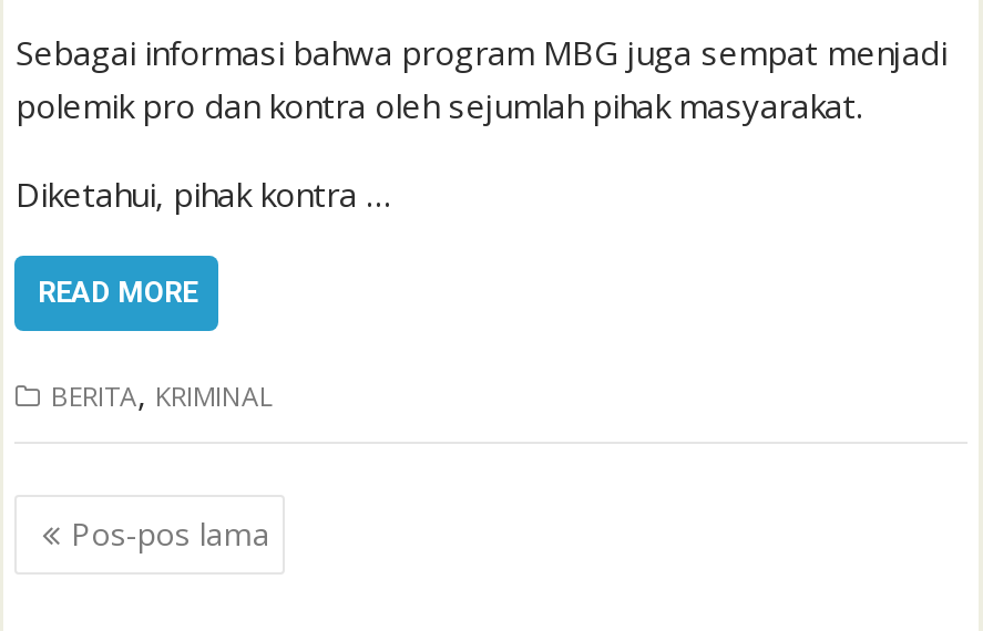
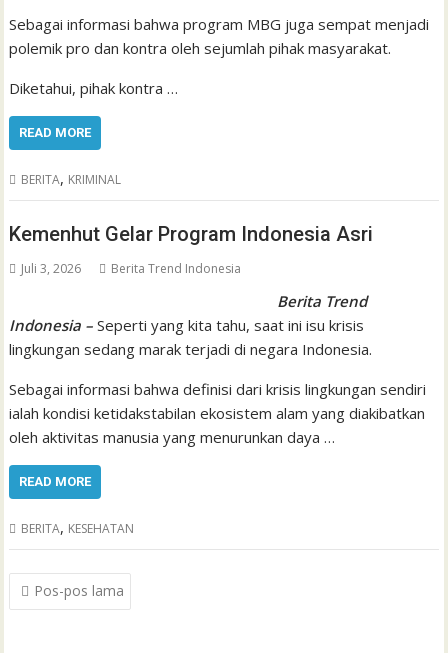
+ Kemenhut Gelar Program Indonesia Asri
+ Juli 3, 2026
+ Berita Trend Indonesia
+ Berita Trend
+ Indonesia – Seperti yang kita tahu, saat ini isu krisis
+ lingkungan sedang marak terjadi di negara Indonesia.
+ Sebagai informasi bahwa definisi dari krisis lingkungan sendiri
+ ialah kondisi ketidakstabilan ekosistem alam yang diakibatkan
+ oleh aktivitas manusia yang menurunkan daya …
+ READ MORE
+ BERITA, KESEHATAN
